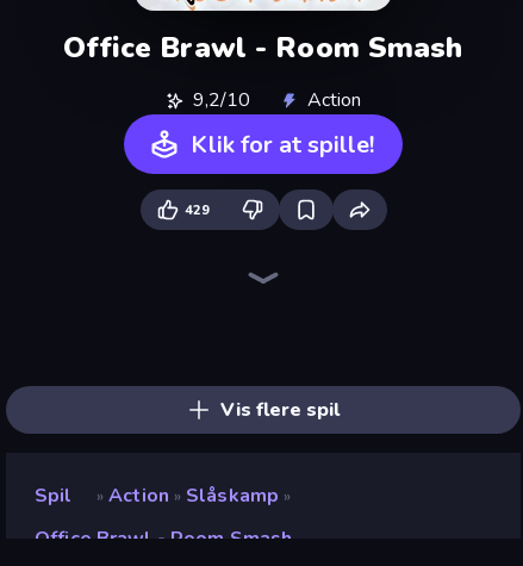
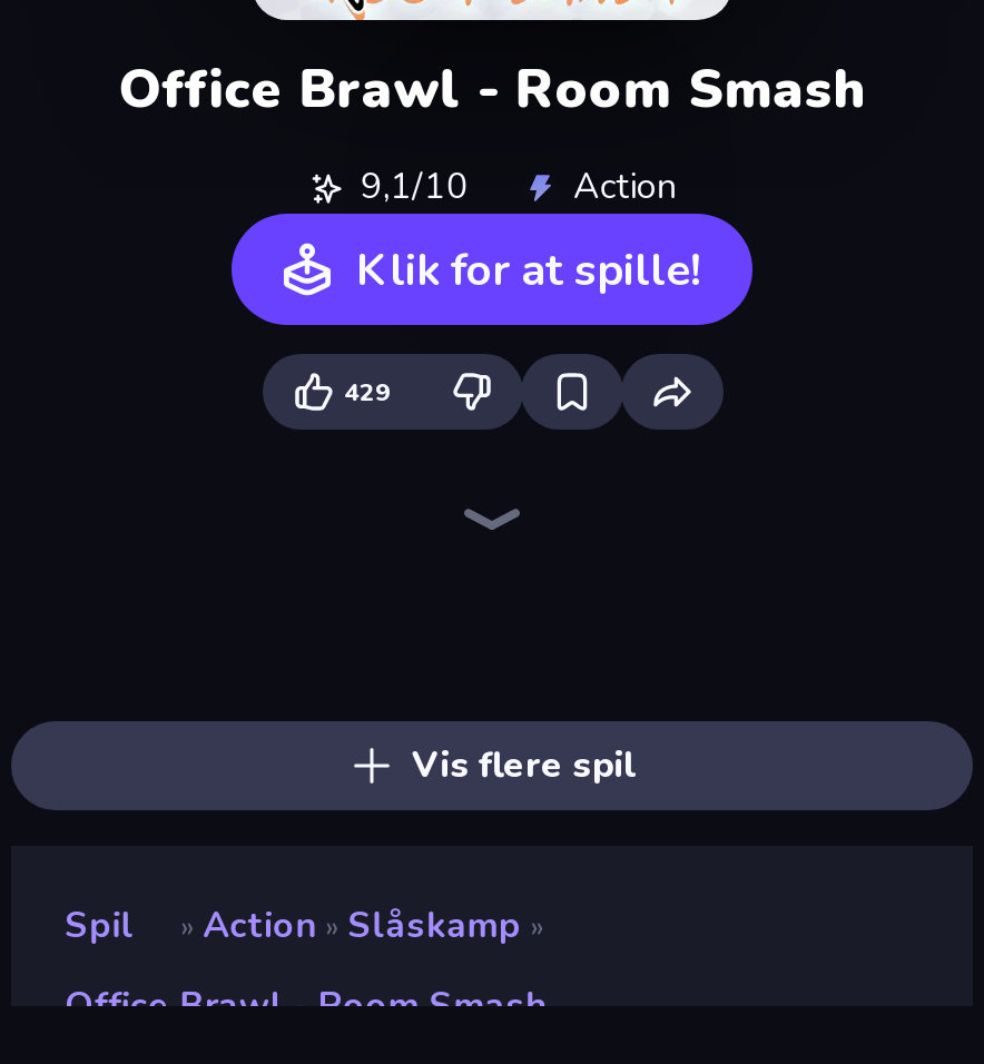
- 9,2/10
+ 9,1/10
